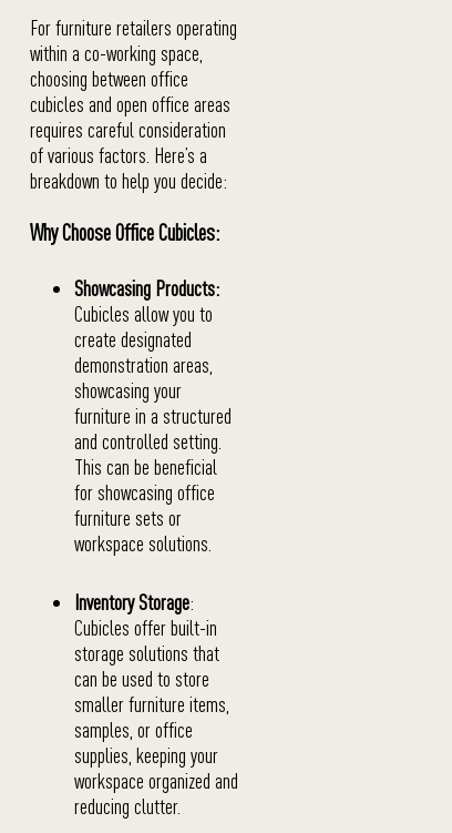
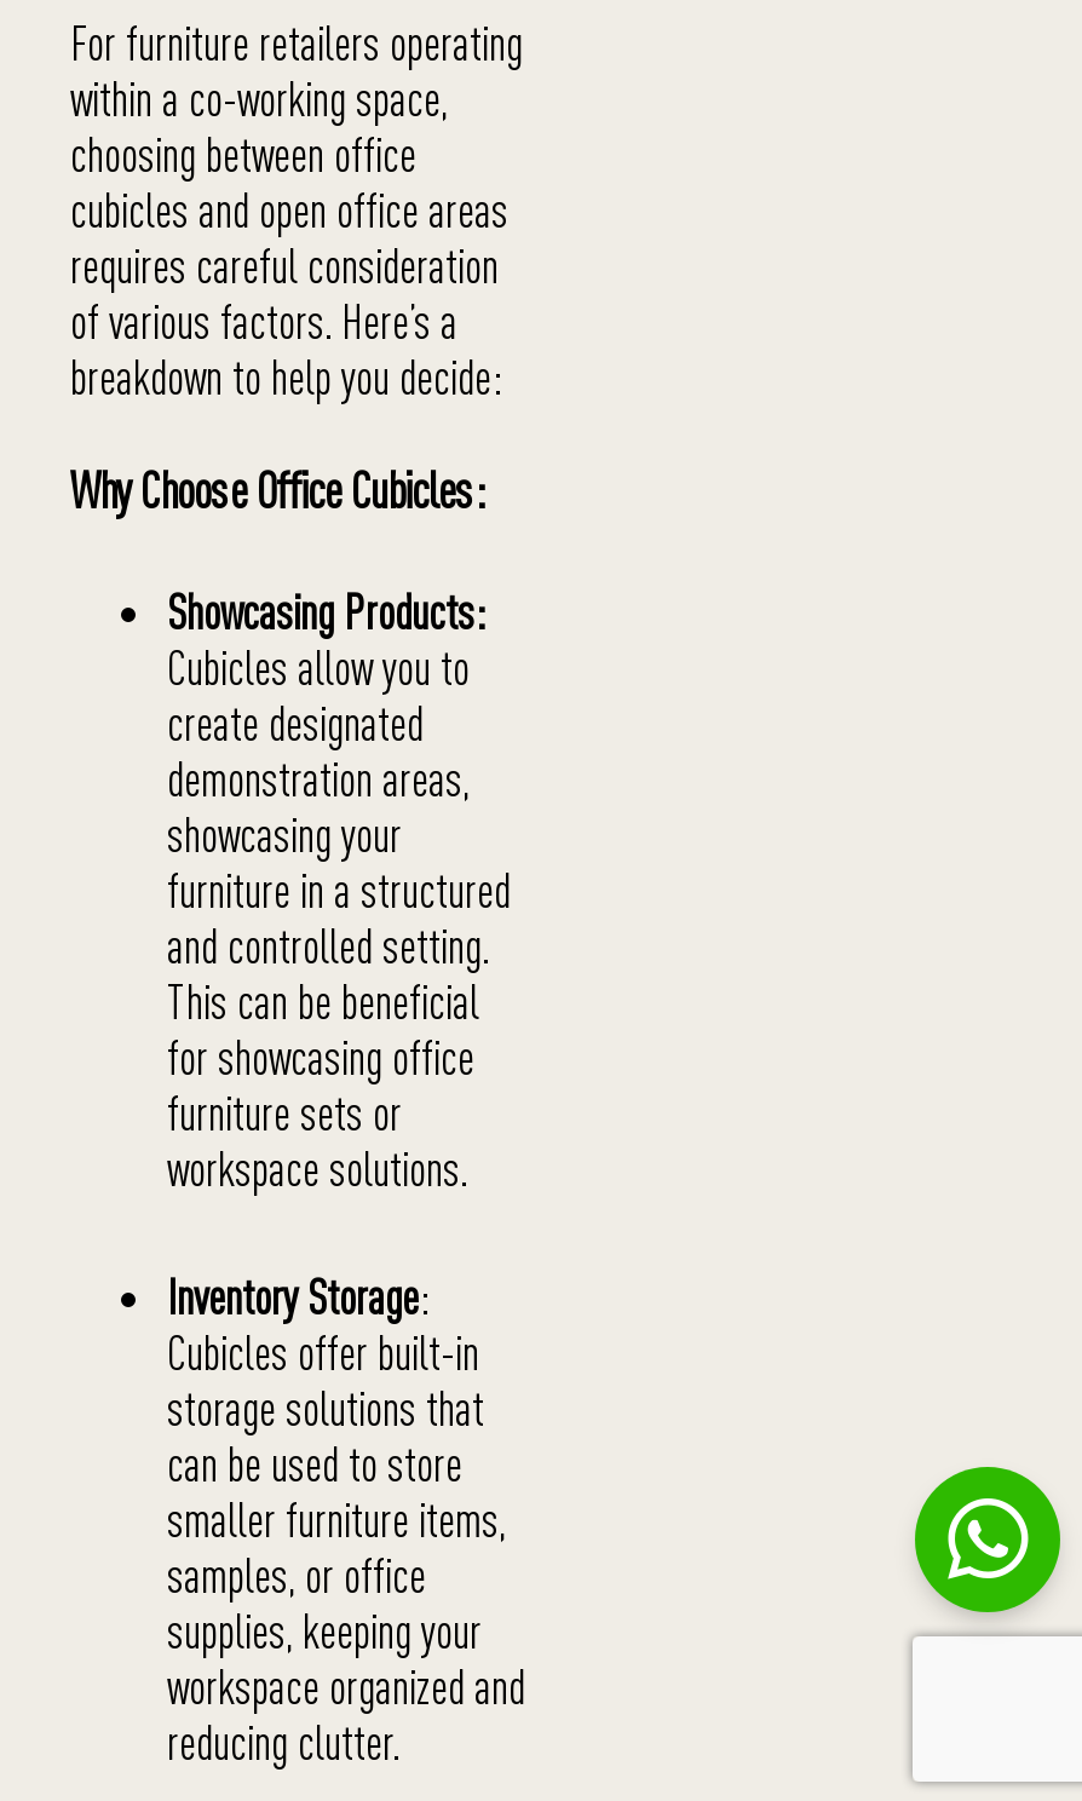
+ [image]
